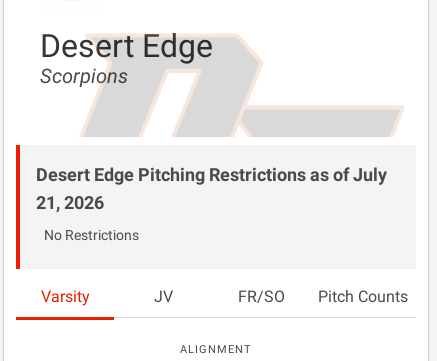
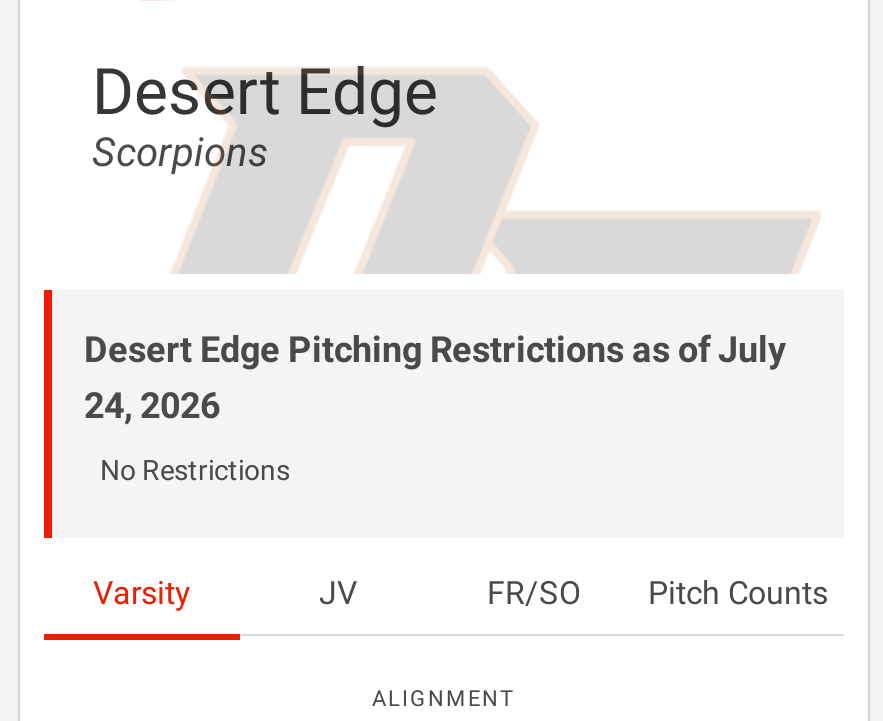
- 21, 2026
+ 24, 2026
